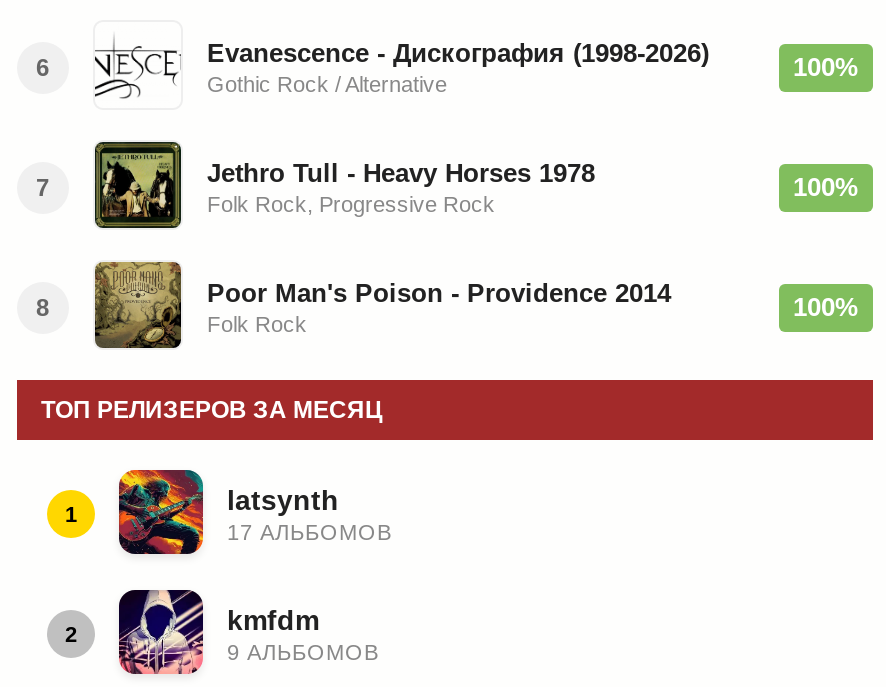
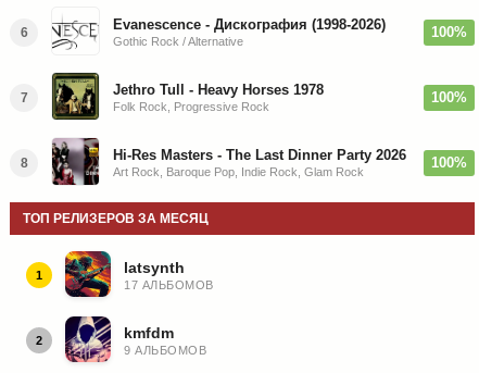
- [image]
- Poor Man's Poison - Providence 2014
- Folk Rock
+ [image]
+ Hi-Res Masters - The Last Dinner Party 2026
+ Art Rock, Baroque Pop, Indie Rock, Glam Rock
